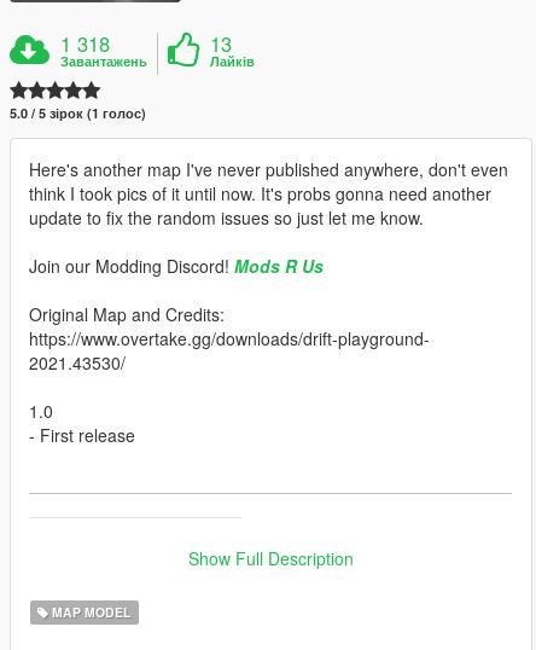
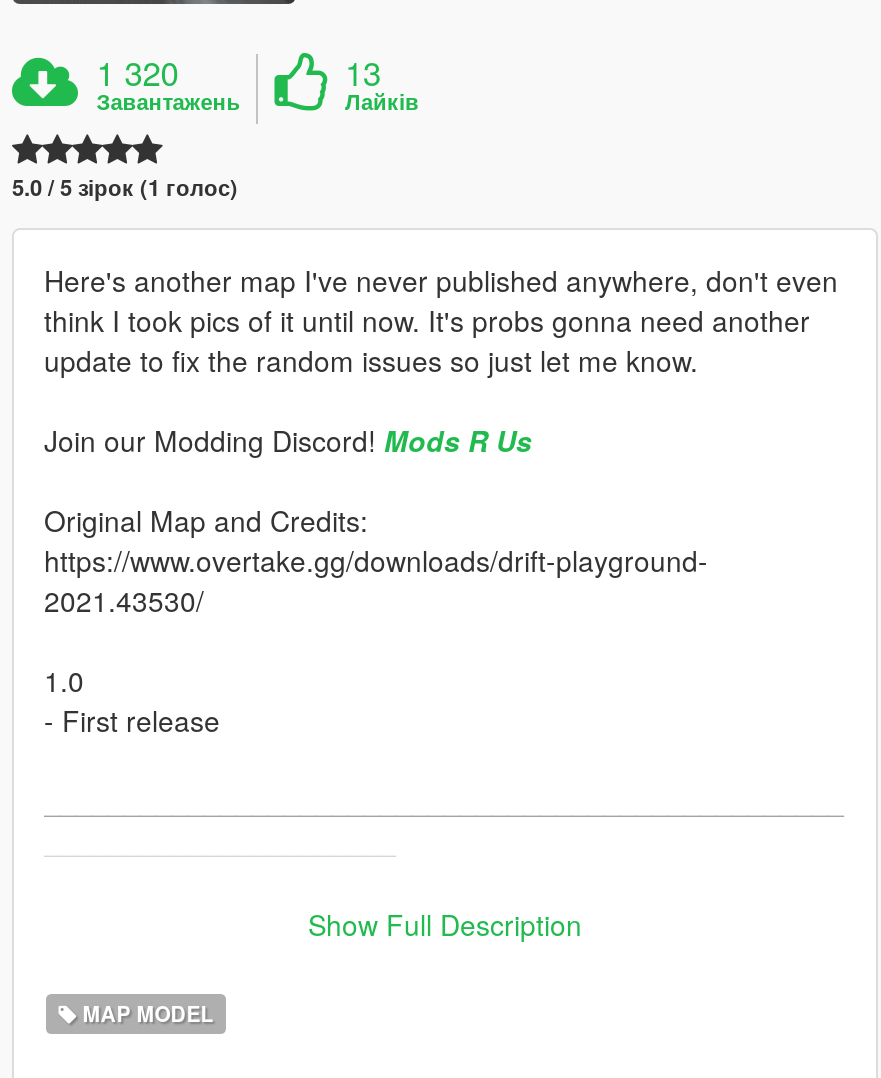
- 1 318
+ 1 320
